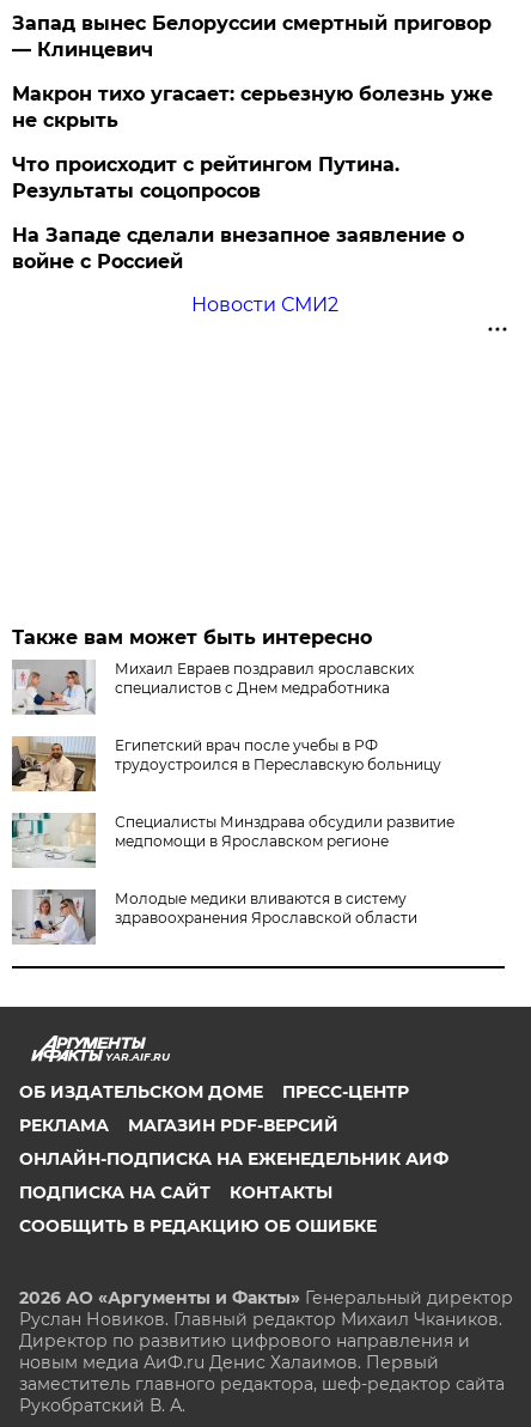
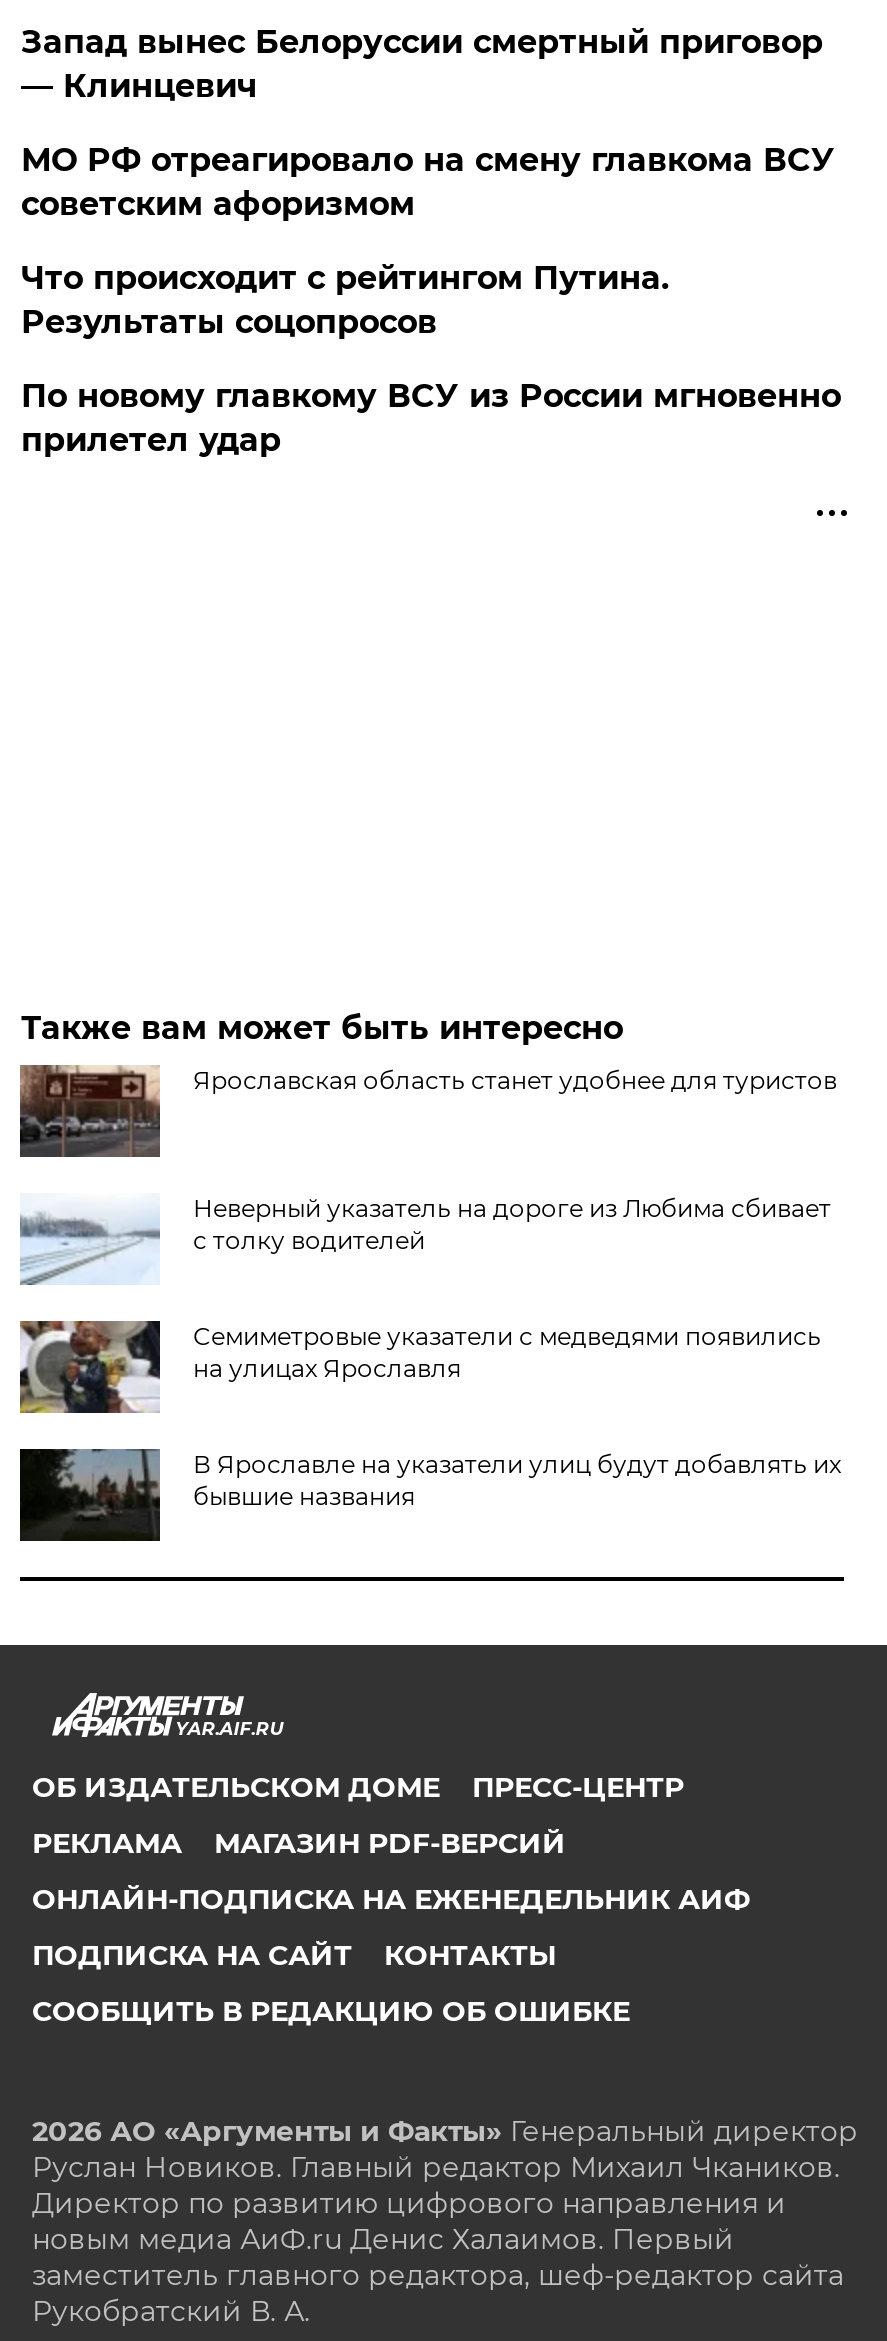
- Макрон тихо угасает: серьезную болезнь уже
- не скрыть
+ МО РФ отреагировало на смену главкома ВСУ
+ советским афоризмом

- На Западе сделали внезапное заявление о
- войне с Россией
- Новости СМИ2
+ По новому главкому ВСУ из России мгновенно
+ прилетел удар

- [image]
- Михаил Евраев поздравил ярославских
- специалистов с Днем медработника
+ [image]
+ Ярославская область станет удобнее для туристов

- [image]
- Египетский врач после учебы в РФ
- трудоустроился в Переславскую больницу
+ [image]
+ Неверный указатель на дороге из Любима сбивает
+ с толку водителей

- [image]
- Специалисты Минздрава обсудили развитие
- медпомощи в Ярославском регионе
+ [image]
+ Семиметровые указатели с медведями появились
+ на улицах Ярославля

- [image]
- Молодые медики вливаются в систему
- здравоохранения Ярославской области
+ [image]
+ В Ярославле на указатели улиц будут добавлять их
+ бывшие названия
